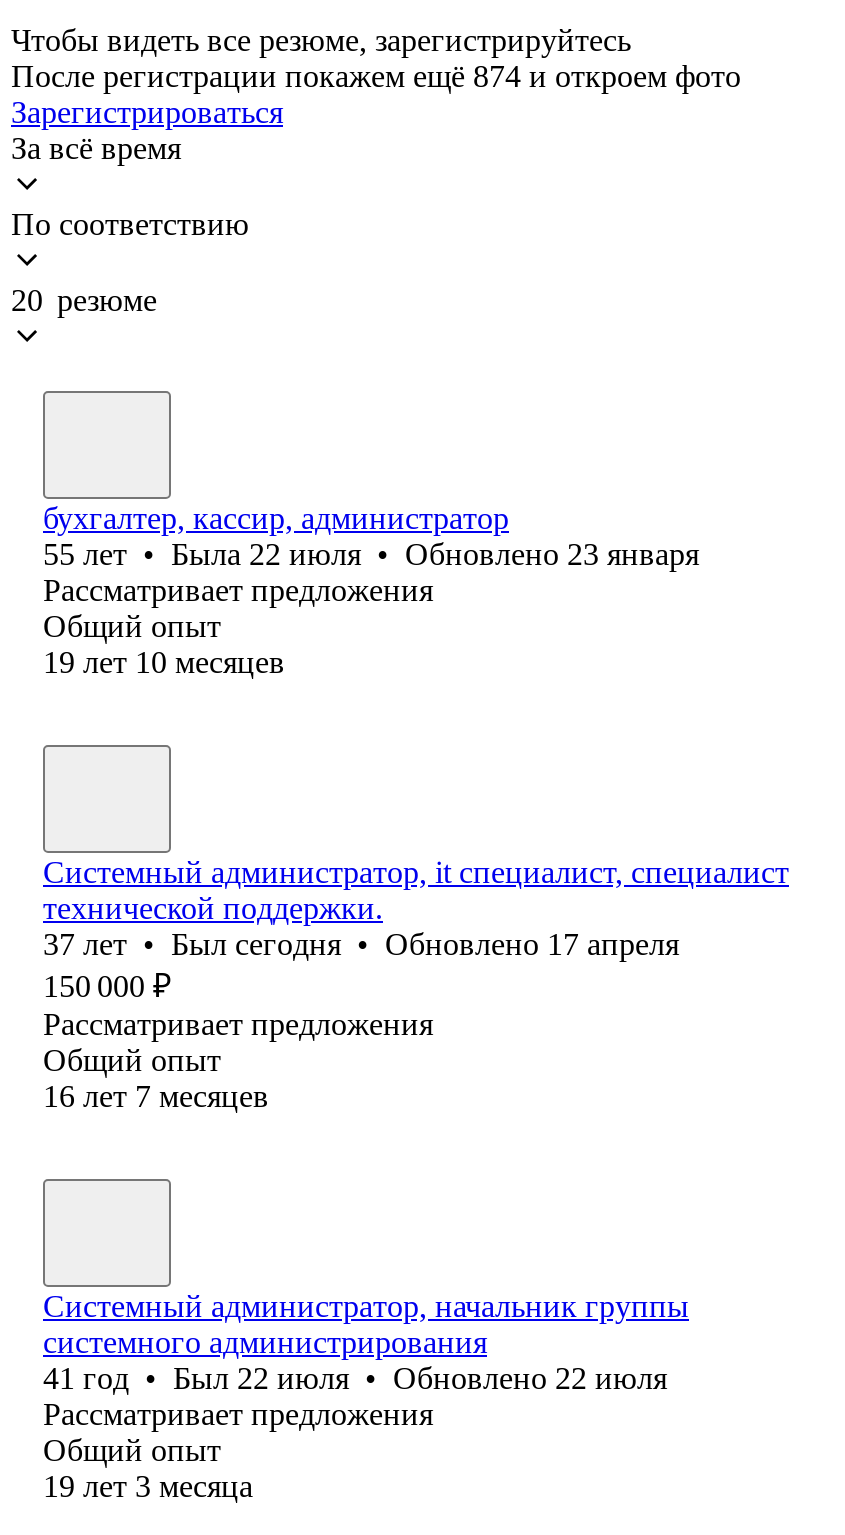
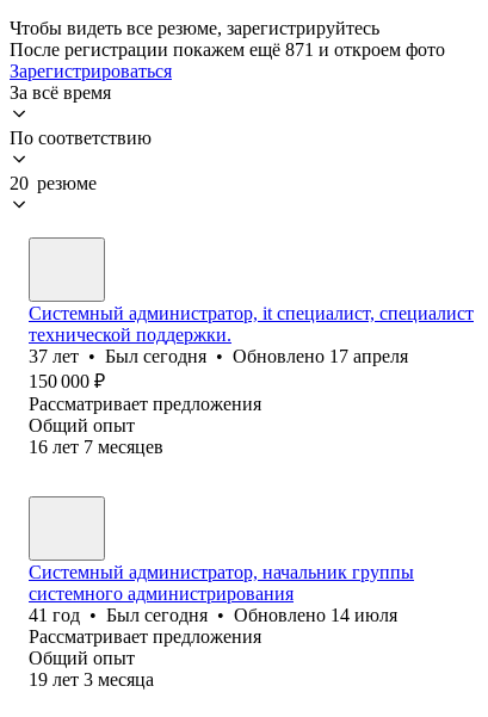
- После регистрации покажем ещё 874 и откроем фото
+ После регистрации покажем ещё 871 и откроем фото

- бухгалтер, кассир, администратор
- 55 лет • Была 22 июля • Обновлено 23 января
- Рассматривает предложения
- Общий опыт
- 19 лет 10 месяцев

- 41 год • Был 22 июля • Обновлено 22 июля
+ 41 год • Был сегодня • Обновлено 14 июля
